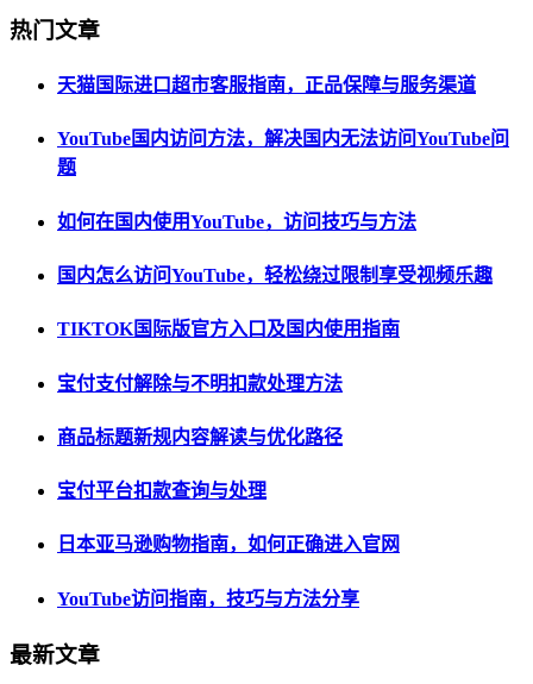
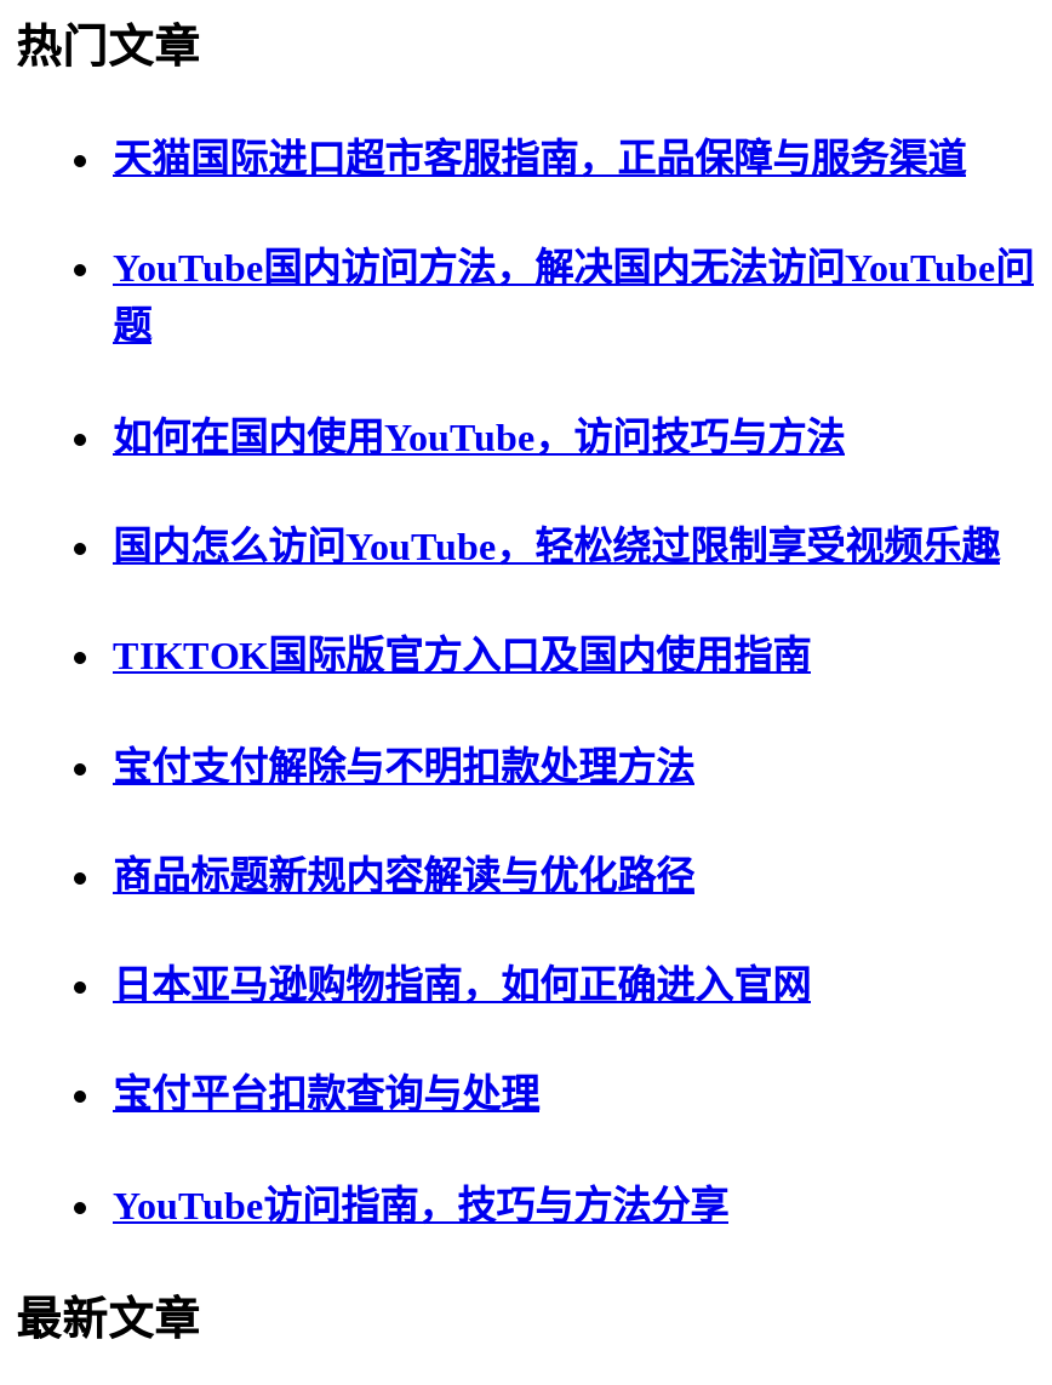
moved down: 宝付平台扣款查询与处理

moved up: 日本亚马逊购物指南，如何正确进入官网
